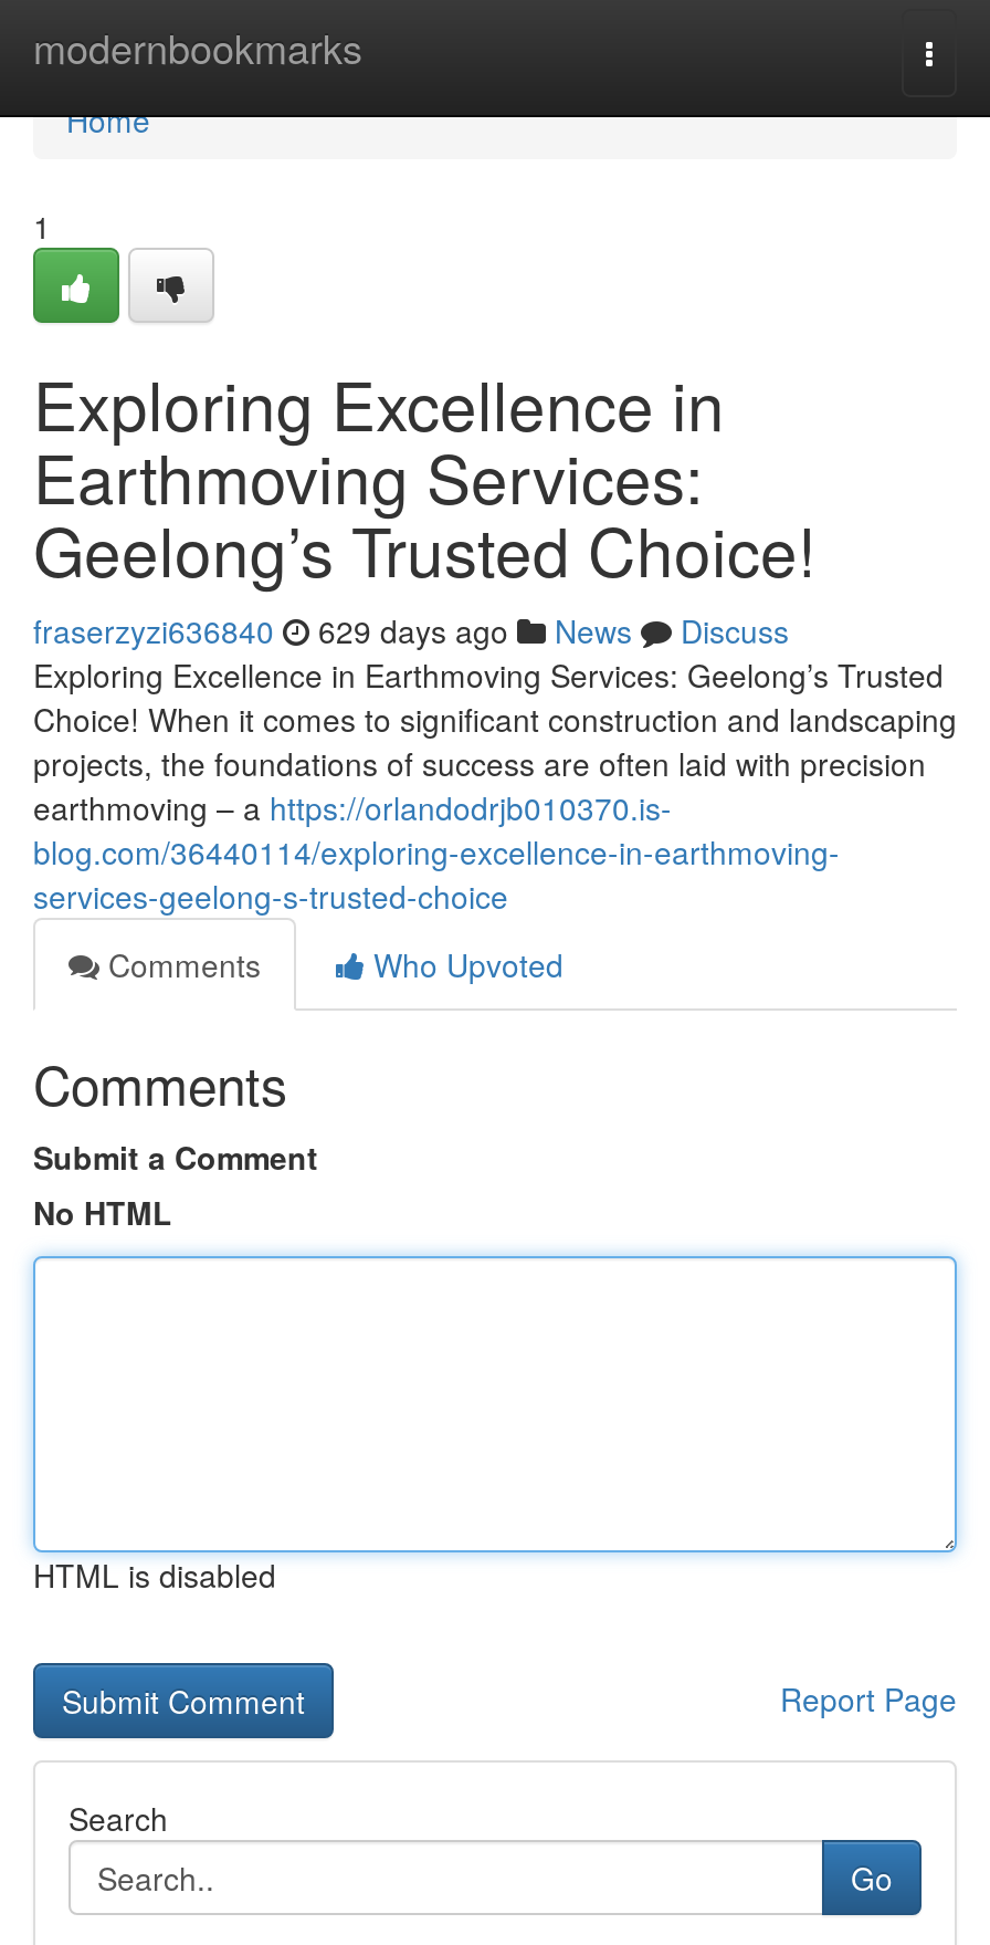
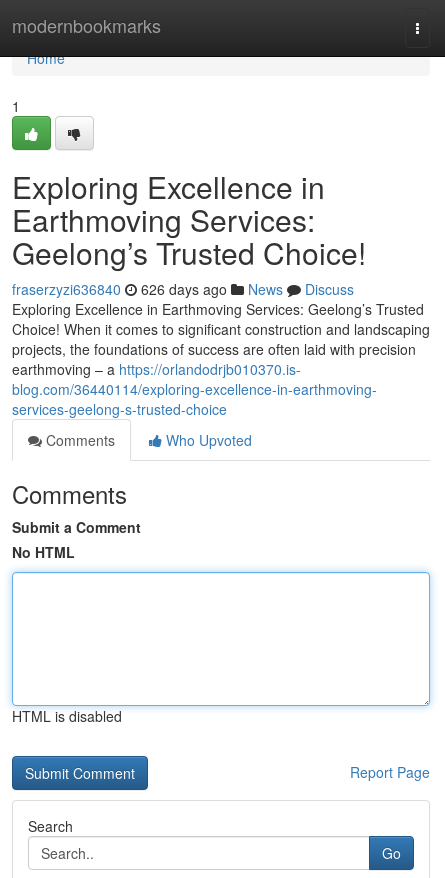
- fraserzyzi636840 629 days ago News Discuss
+ fraserzyzi636840 626 days ago News Discuss
